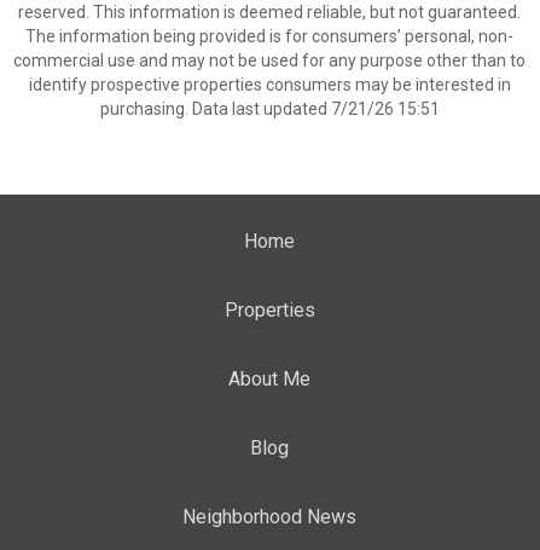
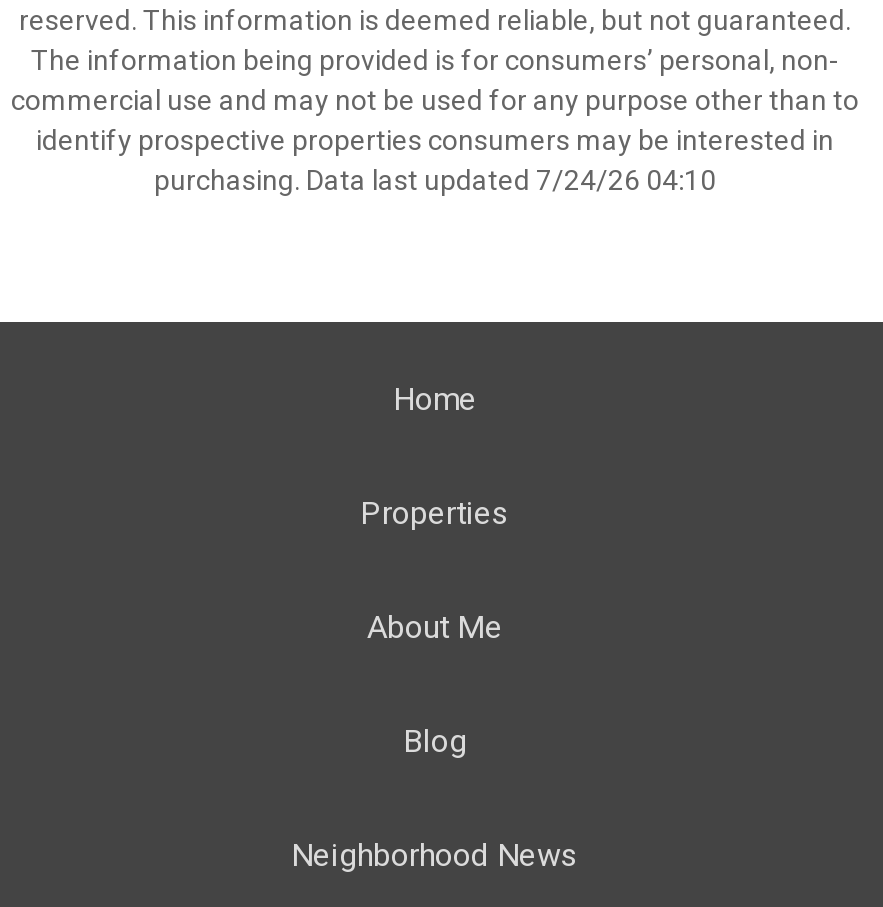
- purchasing. Data last updated 7/21/26 15:51
+ purchasing. Data last updated 7/24/26 04:10
